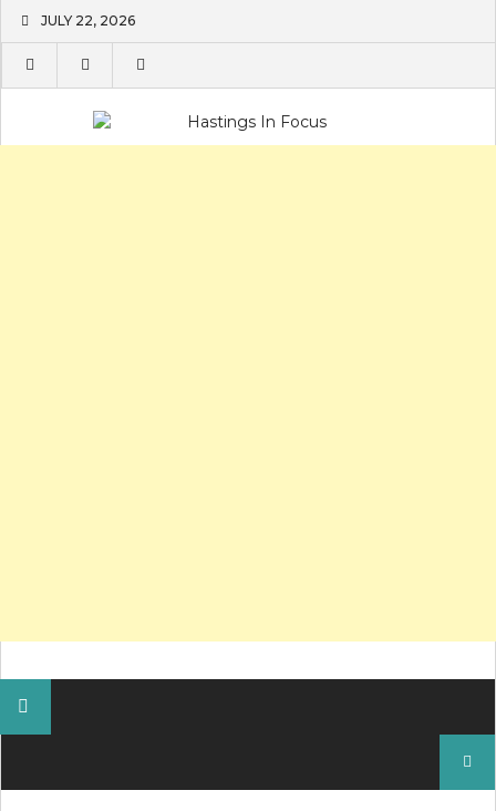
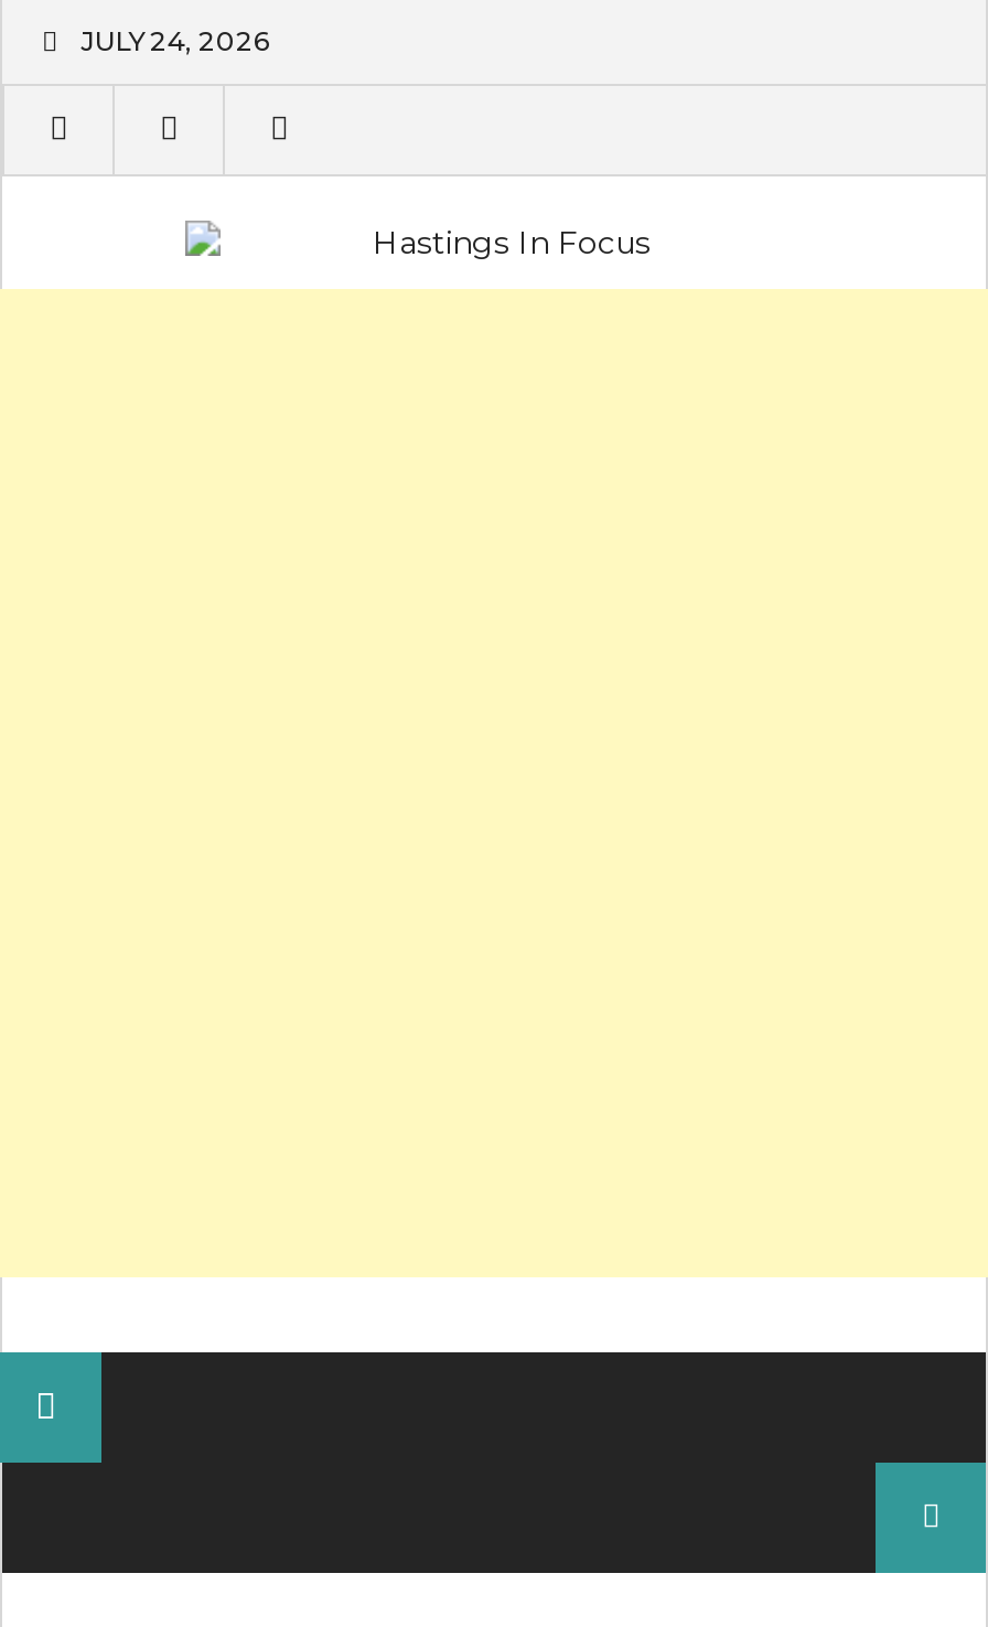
- JULY 22, 2026
+ JULY 24, 2026
